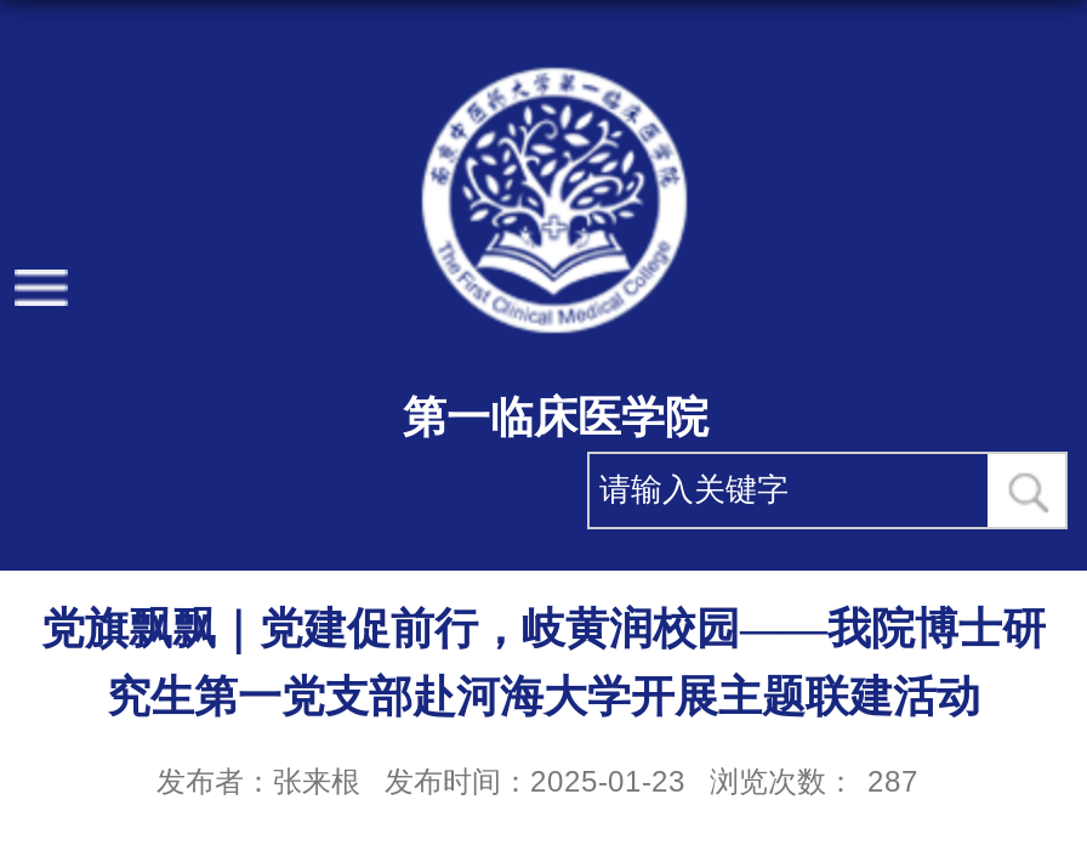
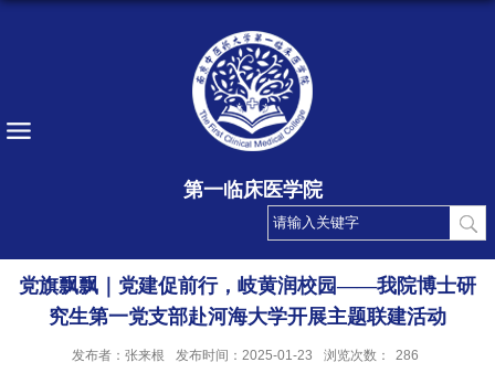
- 发布者：张来根 发布时间：2025-01-23 浏览次数： 287
+ 发布者：张来根 发布时间：2025-01-23 浏览次数： 286
